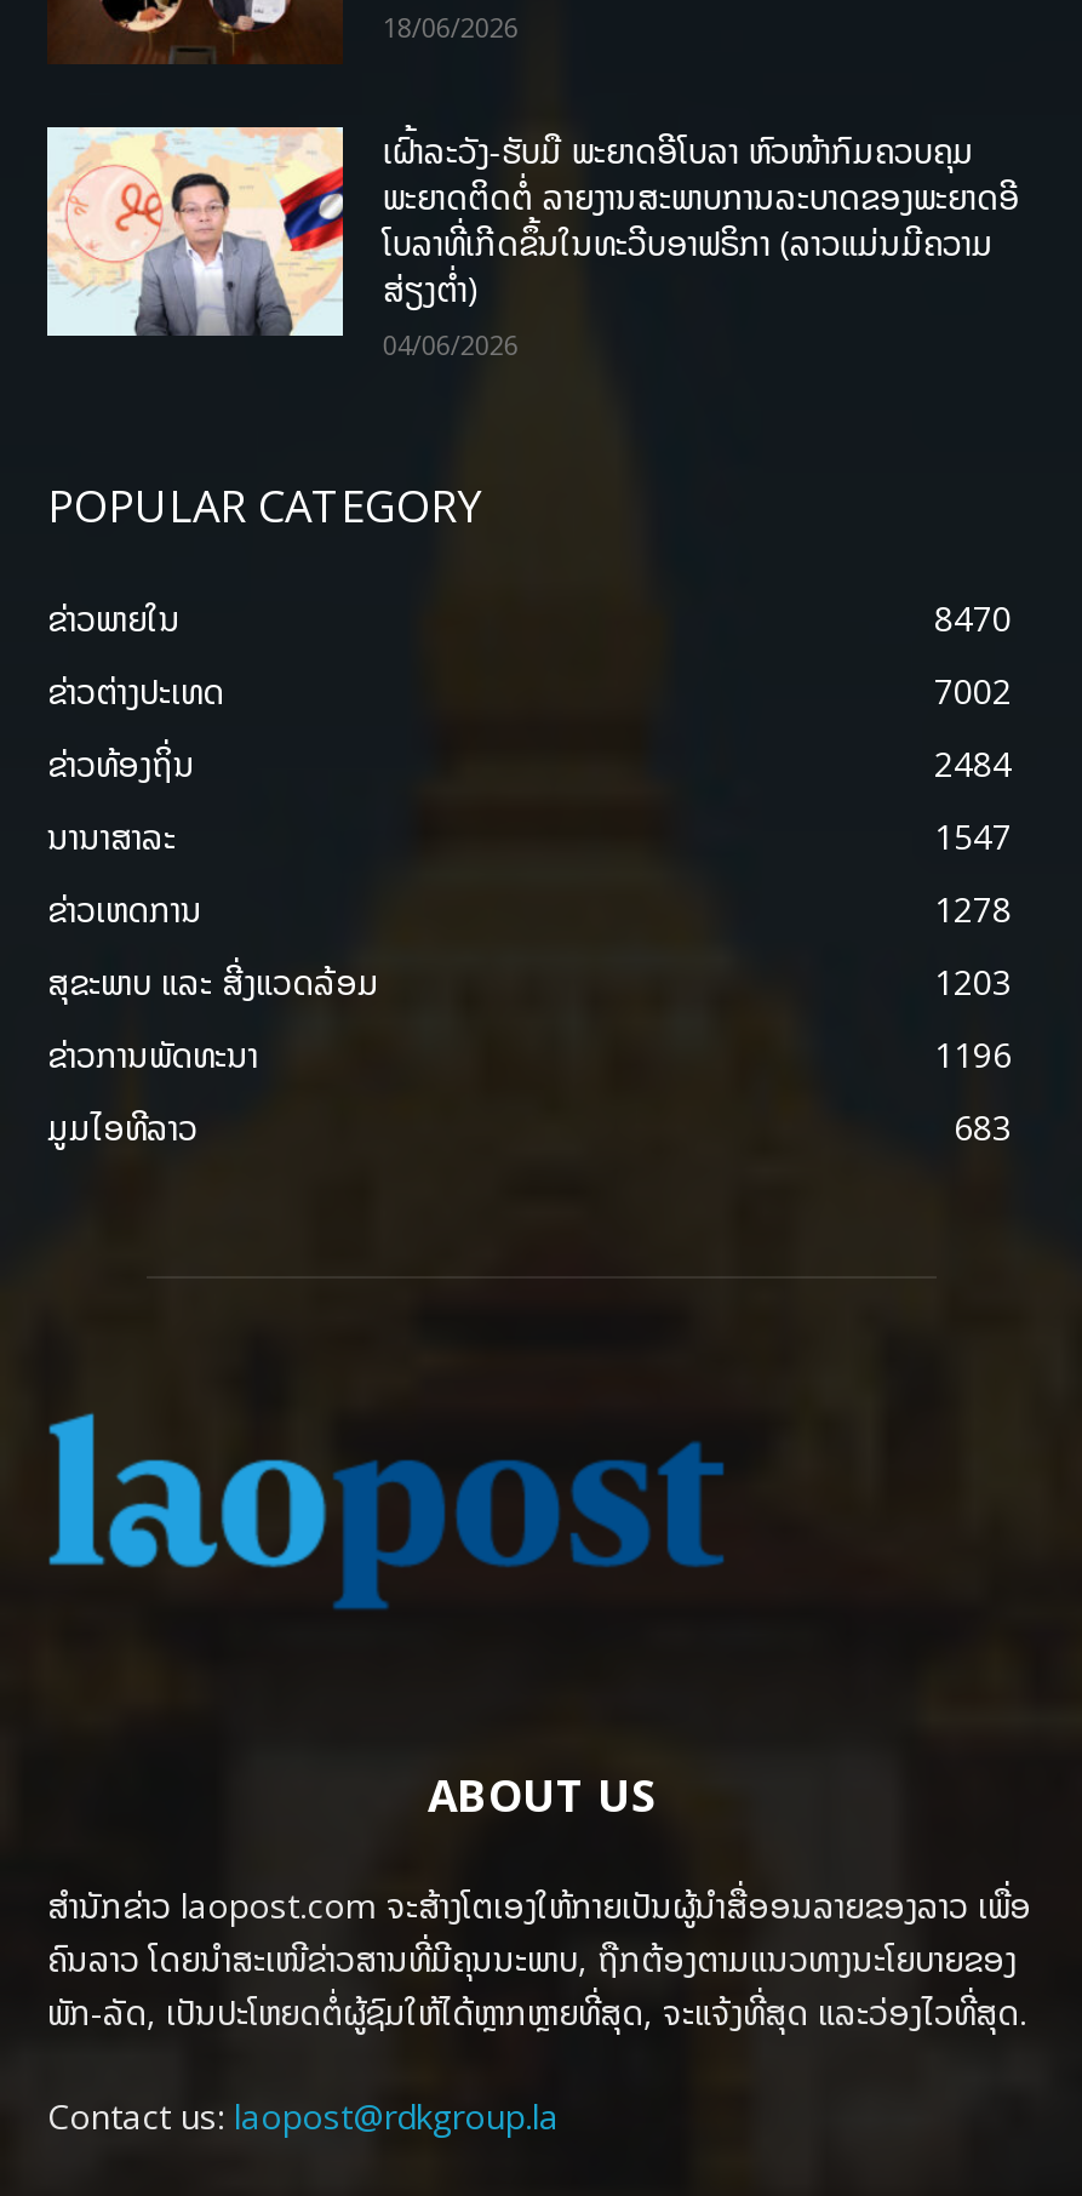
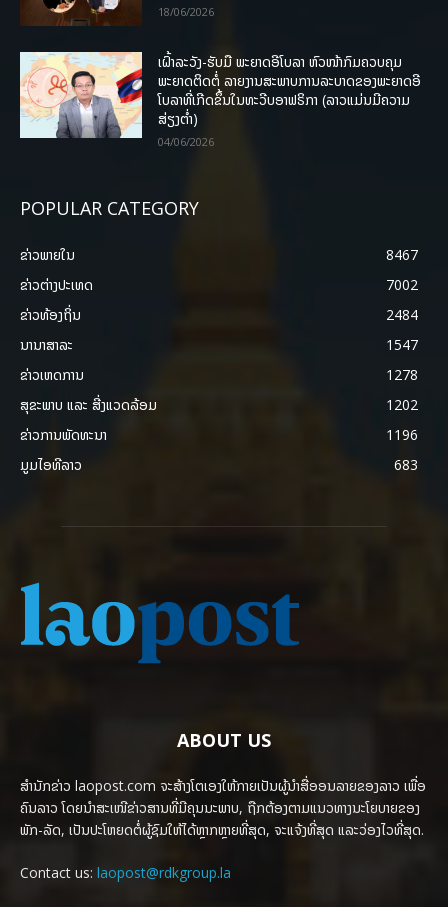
- 8470
+ 8467

- 1203
+ 1202
